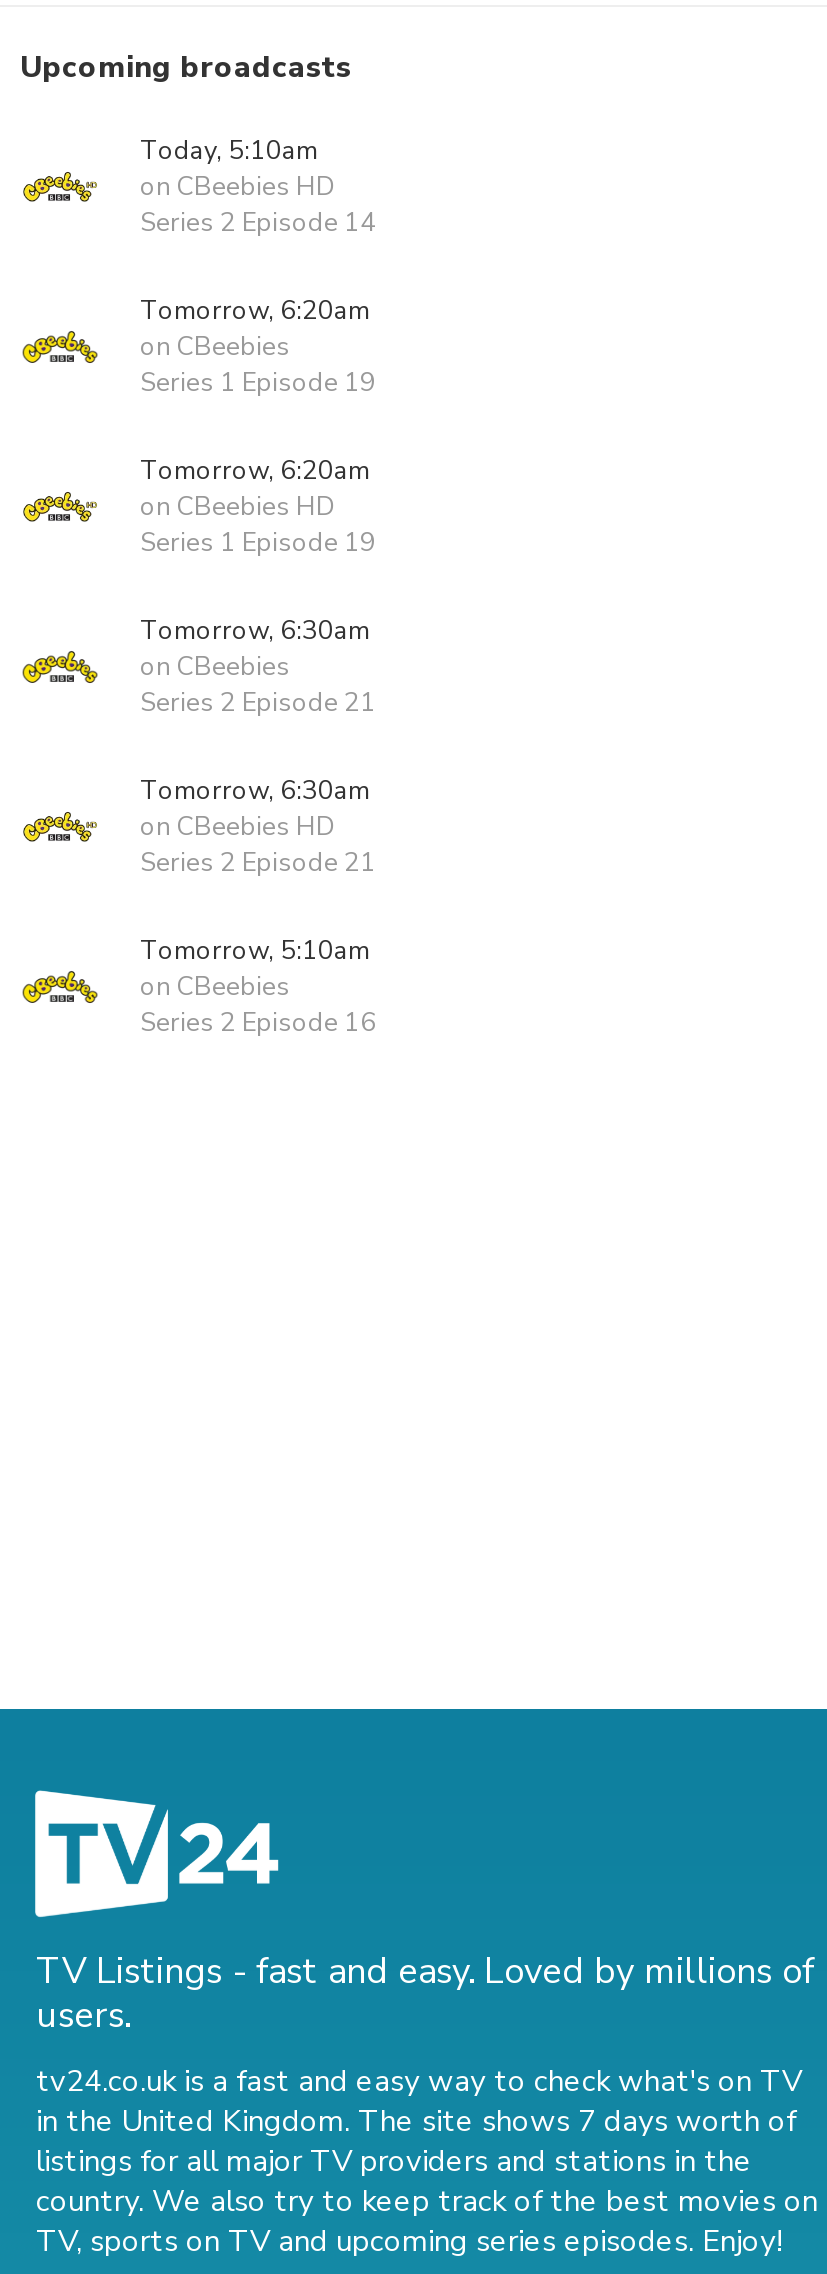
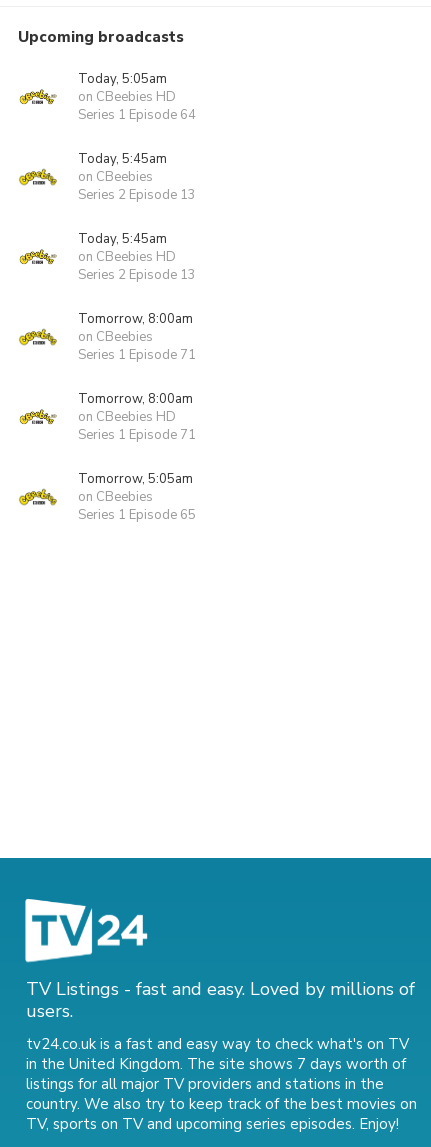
- Today, 5:10am
+ Today, 5:05am

- Series 2 Episode 14
+ Series 1 Episode 64

- Tomorrow, 6:20am
+ Today, 5:45am

- Series 1 Episode 19
+ Series 2 Episode 13

- Tomorrow, 6:20am
+ Today, 5:45am

- Series 1 Episode 19
+ Series 2 Episode 13

- Tomorrow, 6:30am
+ Tomorrow, 8:00am

- Series 2 Episode 21
+ Series 1 Episode 71

- Tomorrow, 6:30am
+ Tomorrow, 8:00am

- Series 2 Episode 21
+ Series 1 Episode 71

- Tomorrow, 5:10am
+ Tomorrow, 5:05am

- Series 2 Episode 16
+ Series 1 Episode 65
